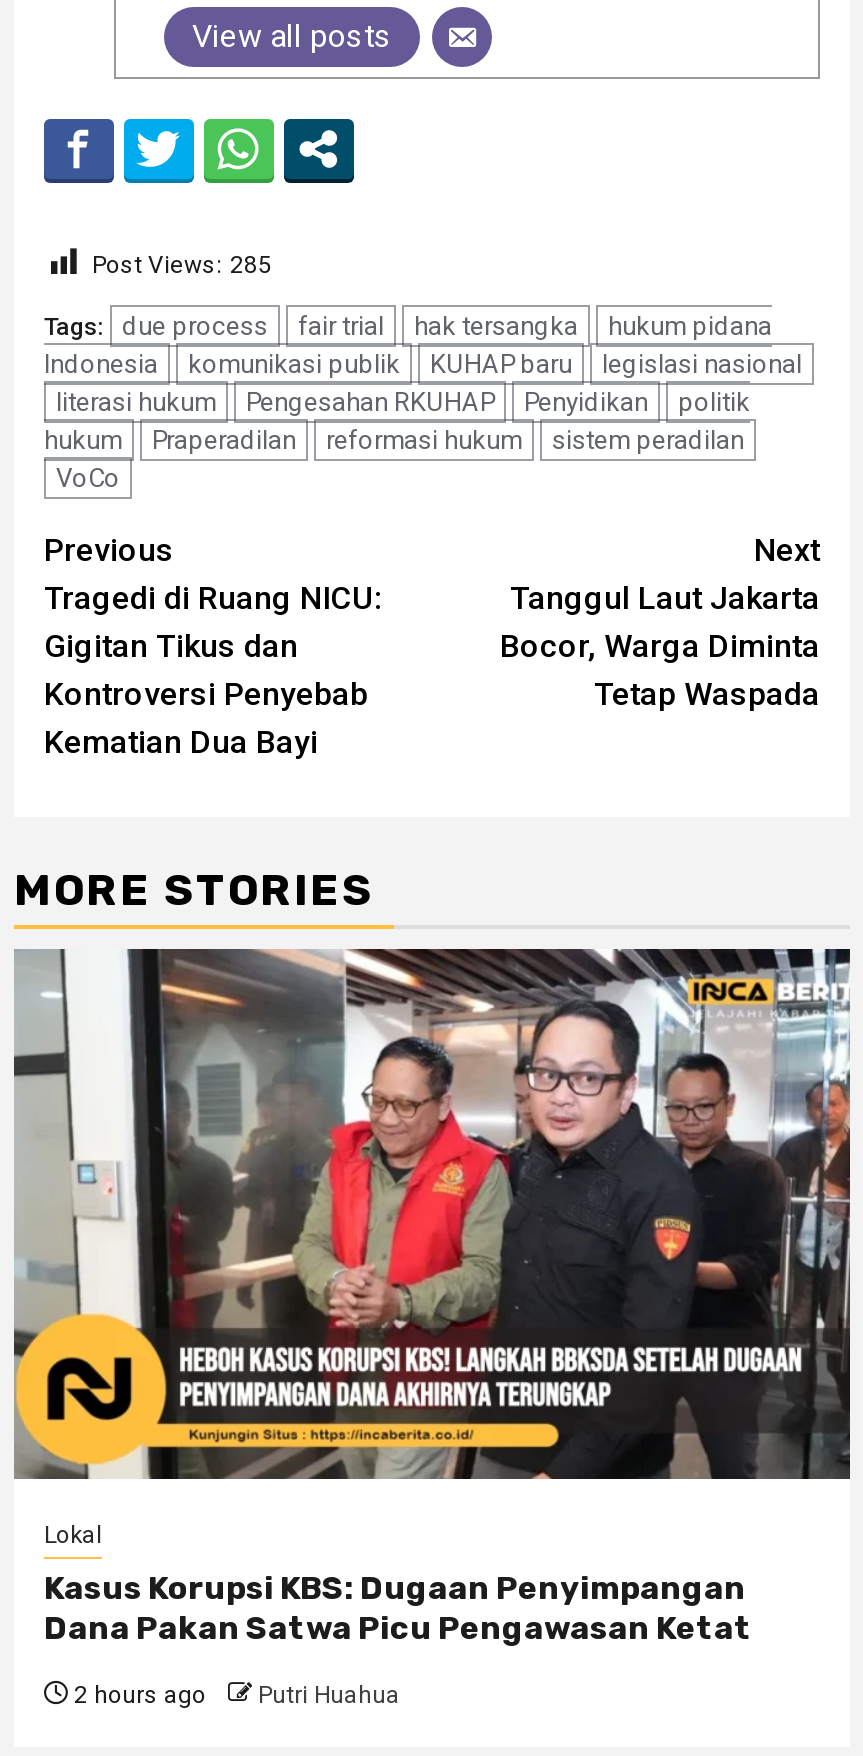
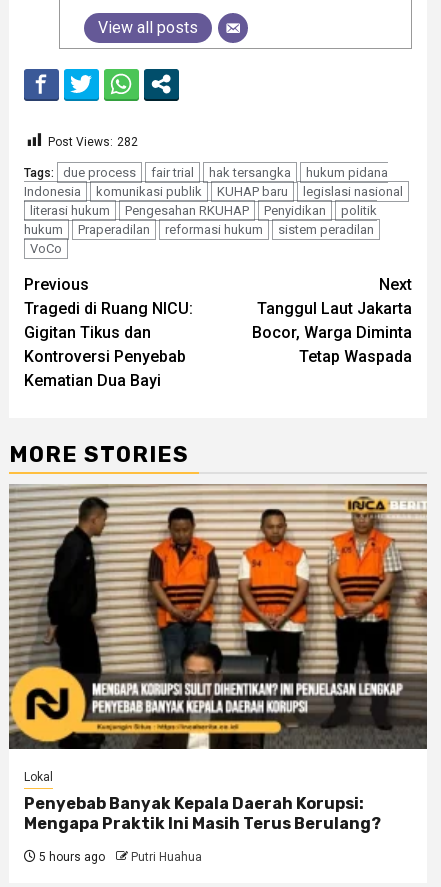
- Post Views: 285
+ Post Views: 282

- [image]
+ [image]

- Kasus Korupsi KBS: Dugaan Penyimpangan
- Dana Pakan Satwa Picu Pengawasan Ketat
+ Penyebab Banyak Kepala Daerah Korupsi:
+ Mengapa Praktik Ini Masih Terus Berulang?

- 2 hours ago Putri Huahua
+ 5 hours ago Putri Huahua
